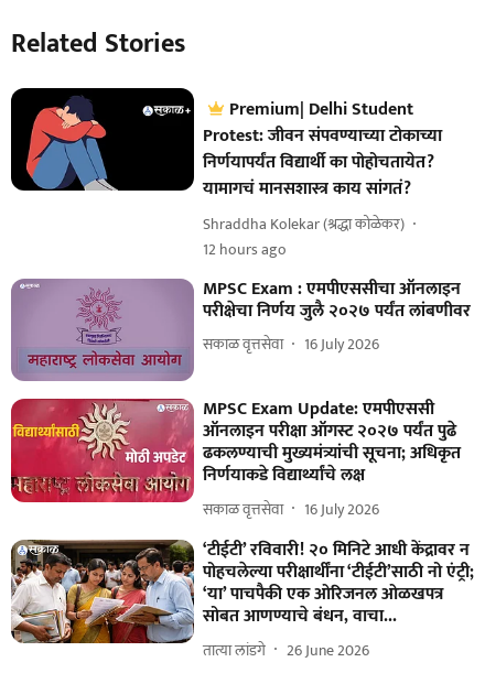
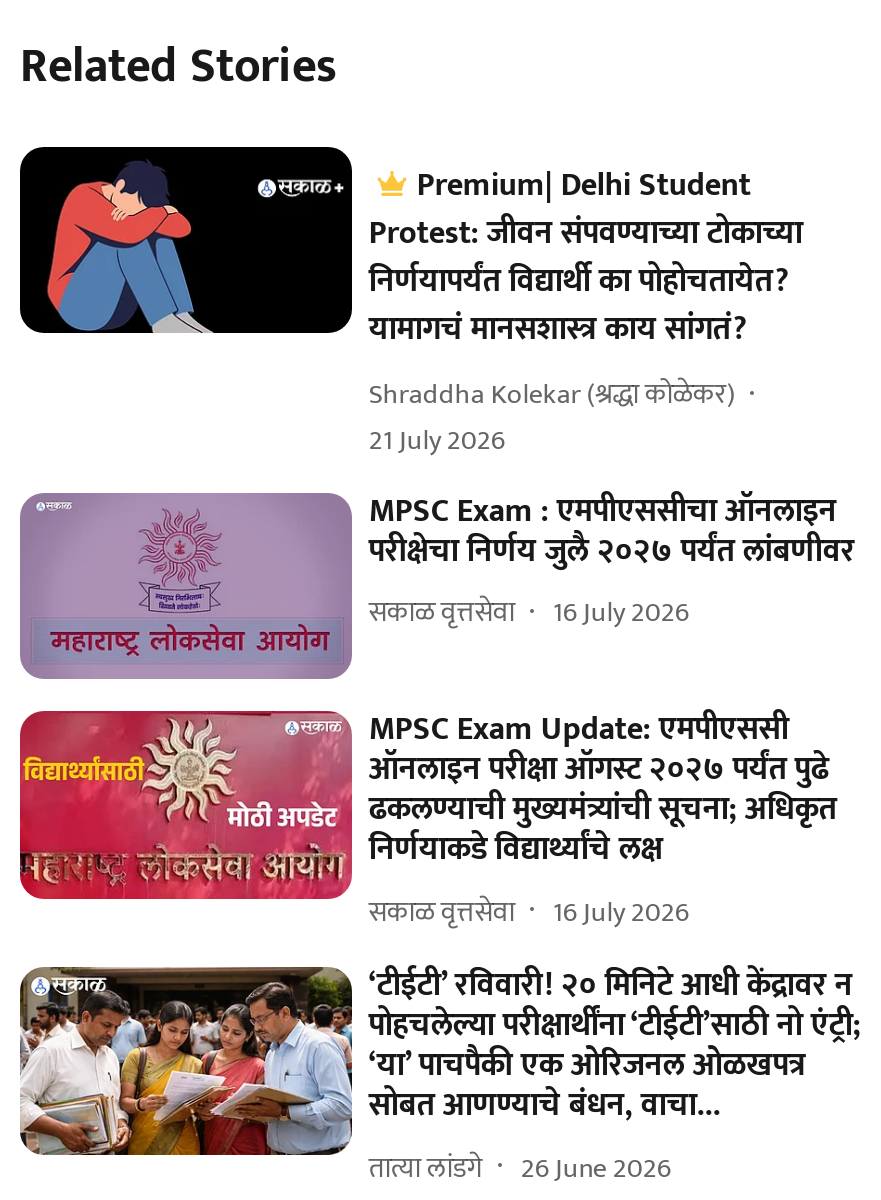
- 12 hours ago
+ 21 July 2026
